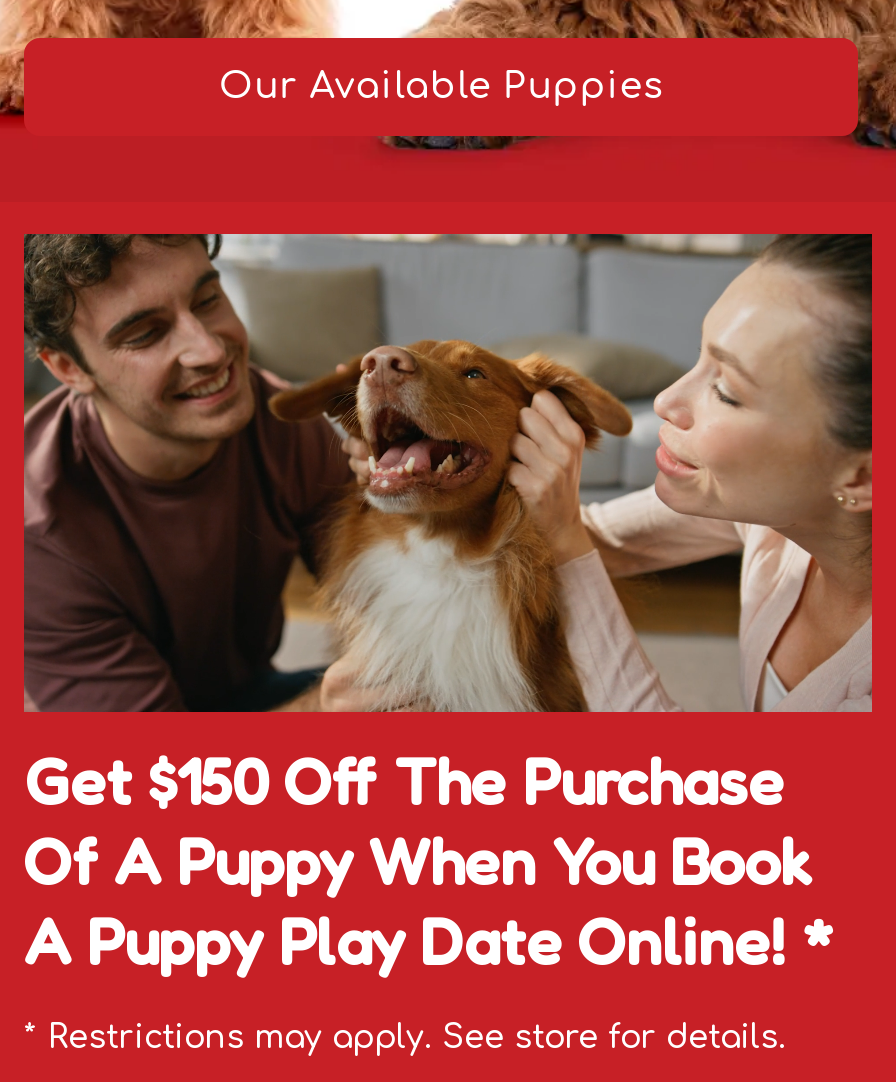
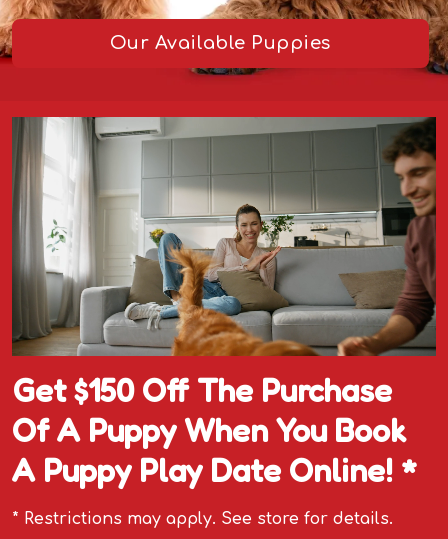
- [image]
+ [image]
